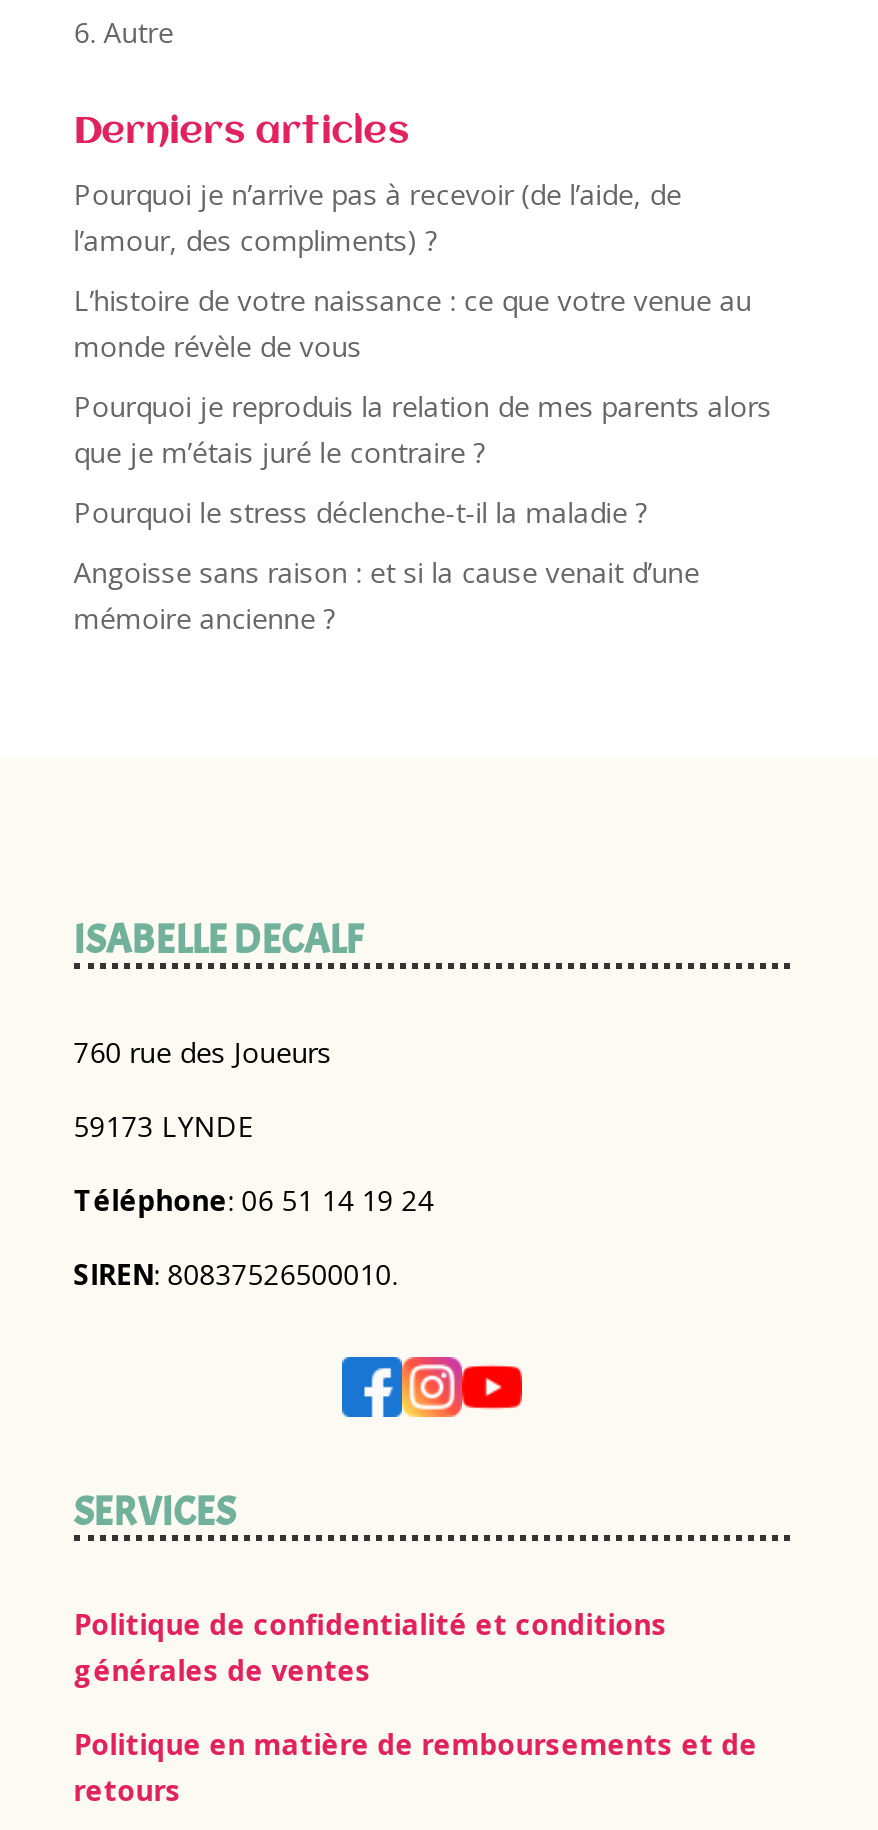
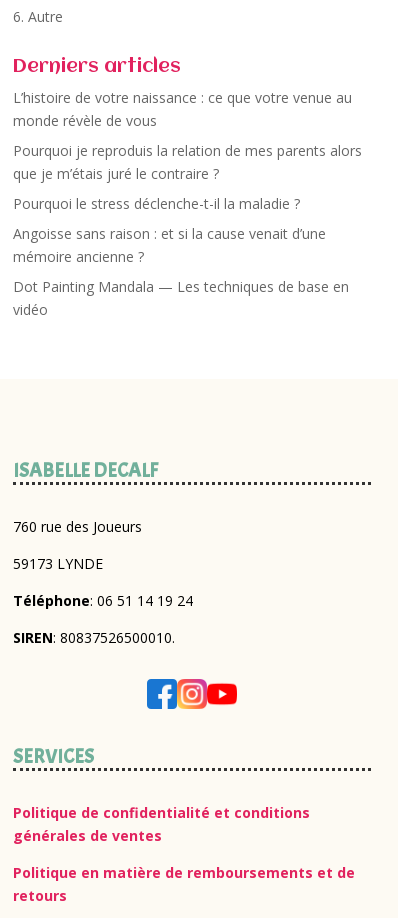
- Pourquoi je n’arrive pas à recevoir (de l’aide, de
- l’amour, des compliments) ?

moved up: L’histoire de votre naissance : ce que votre venue au | monde révèle de vous | Pourquoi je reproduis la relation de mes parents alors | que je m’étais juré le contraire ? | Pourquoi le stress déclenche-t-il la maladie ? | Angoisse sans raison : et si la cause venait d’une | mémoire ancienne ?

+ Dot Painting Mandala — Les techniques de base en
+ vidéo
